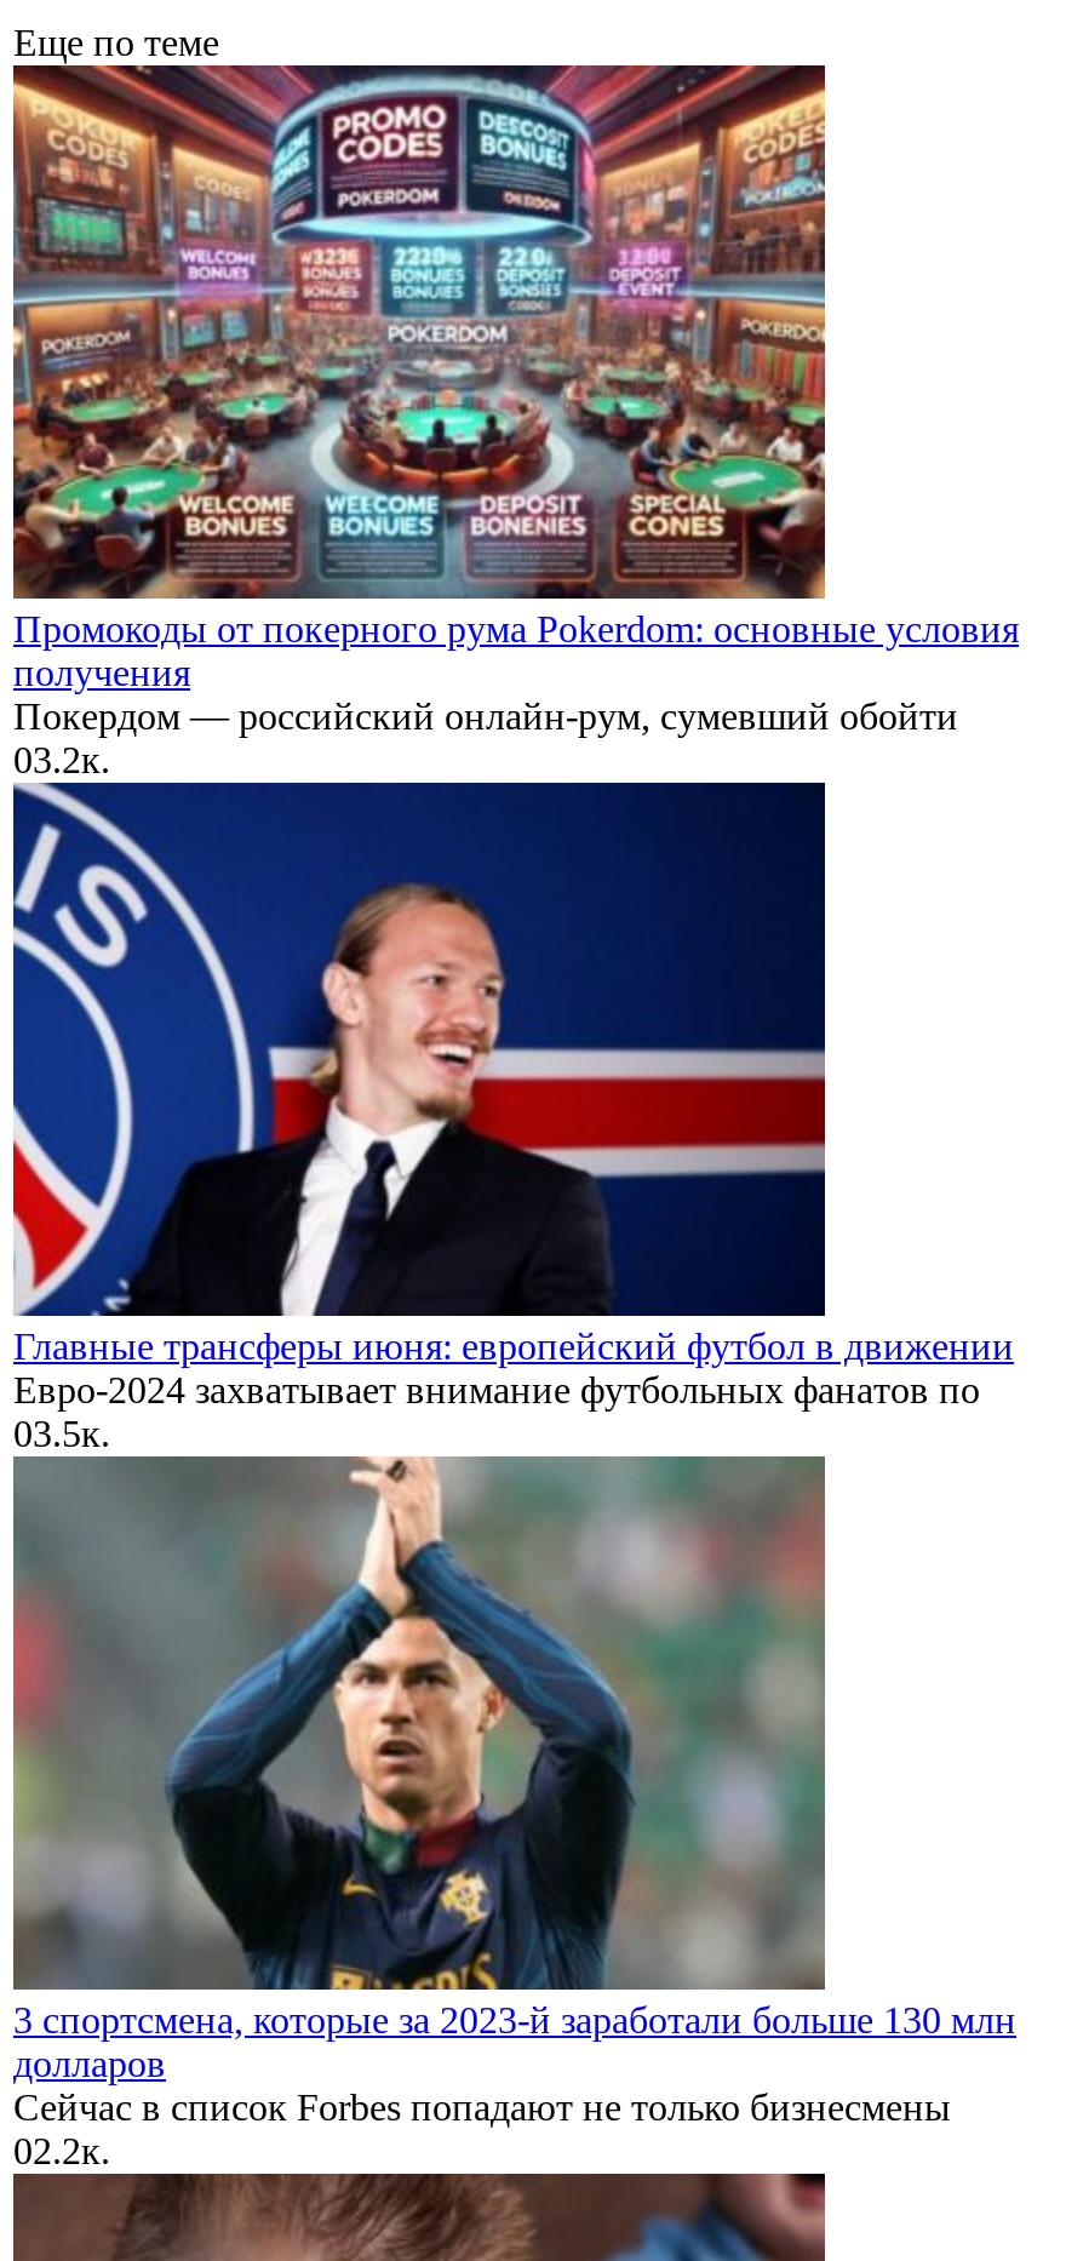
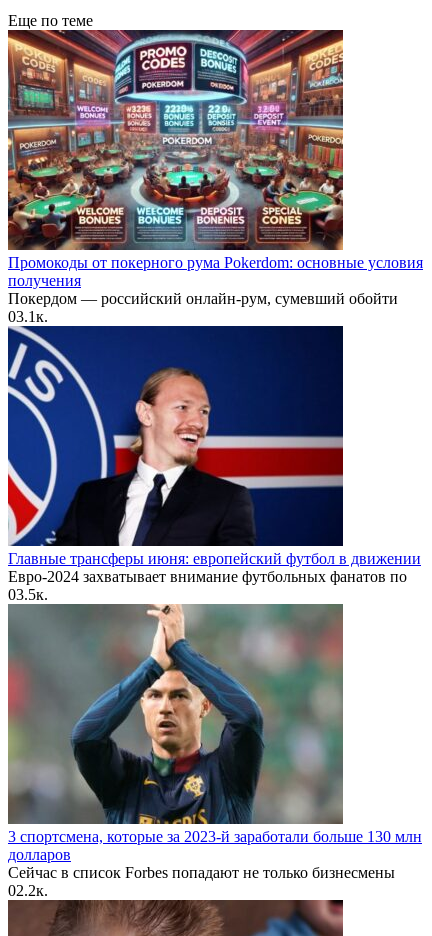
- 03.2к.
+ 03.1к.
